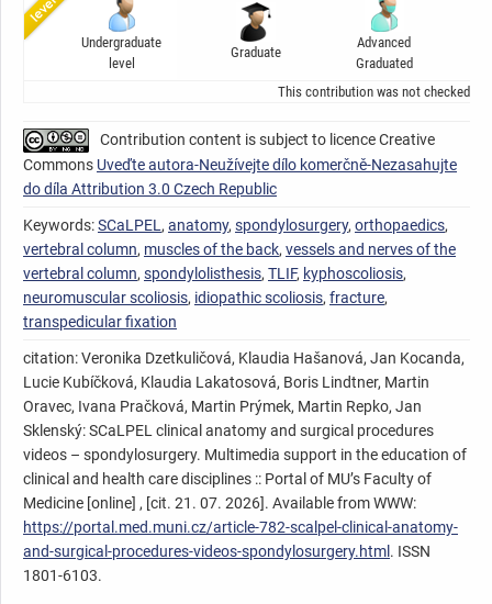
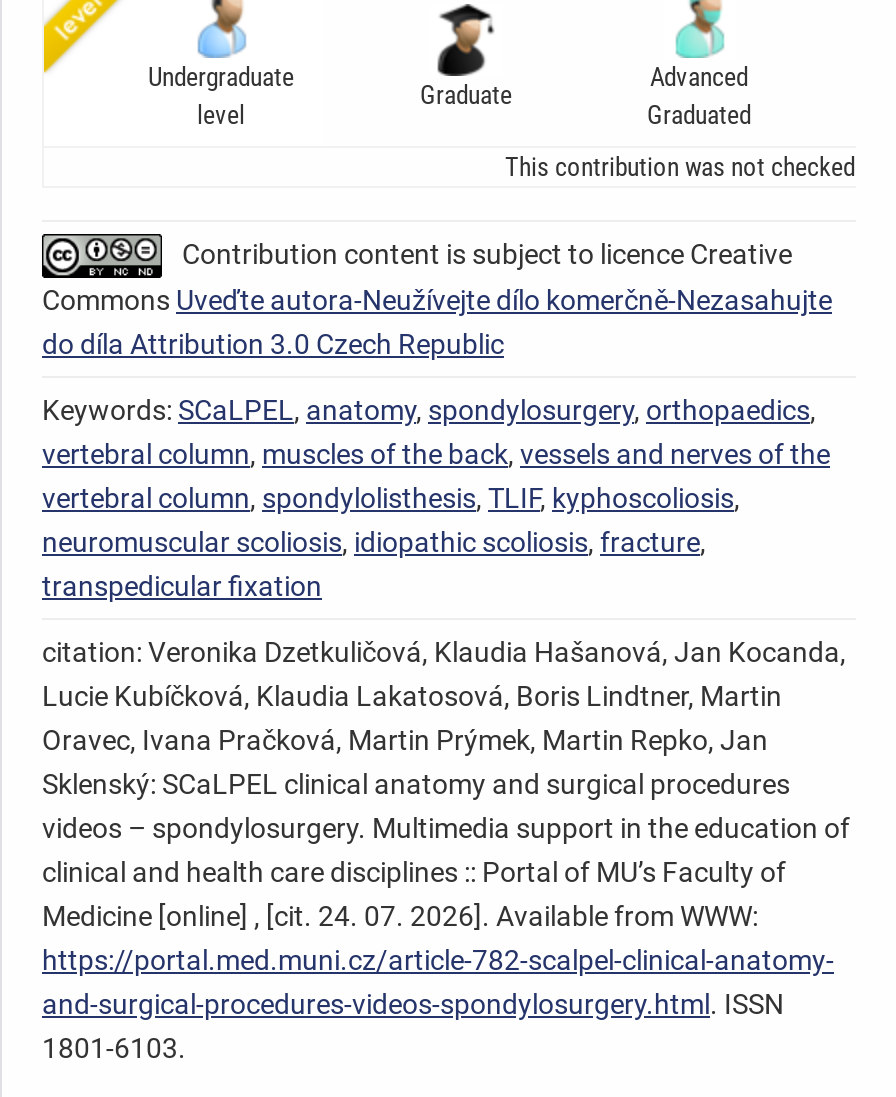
- Medicine [online] , [cit. 21. 07. 2026]. Available from WWW:
+ Medicine [online] , [cit. 24. 07. 2026]. Available from WWW:
